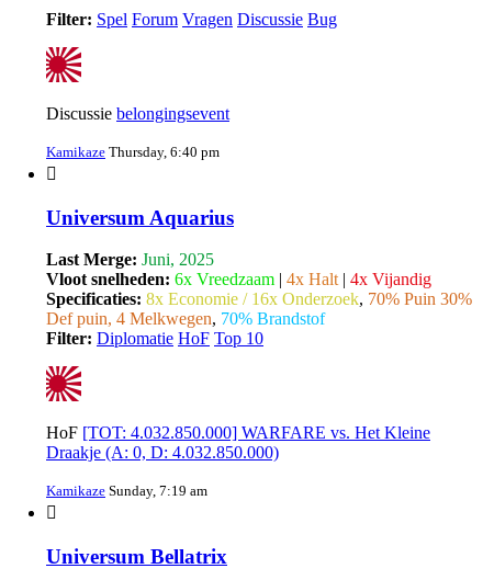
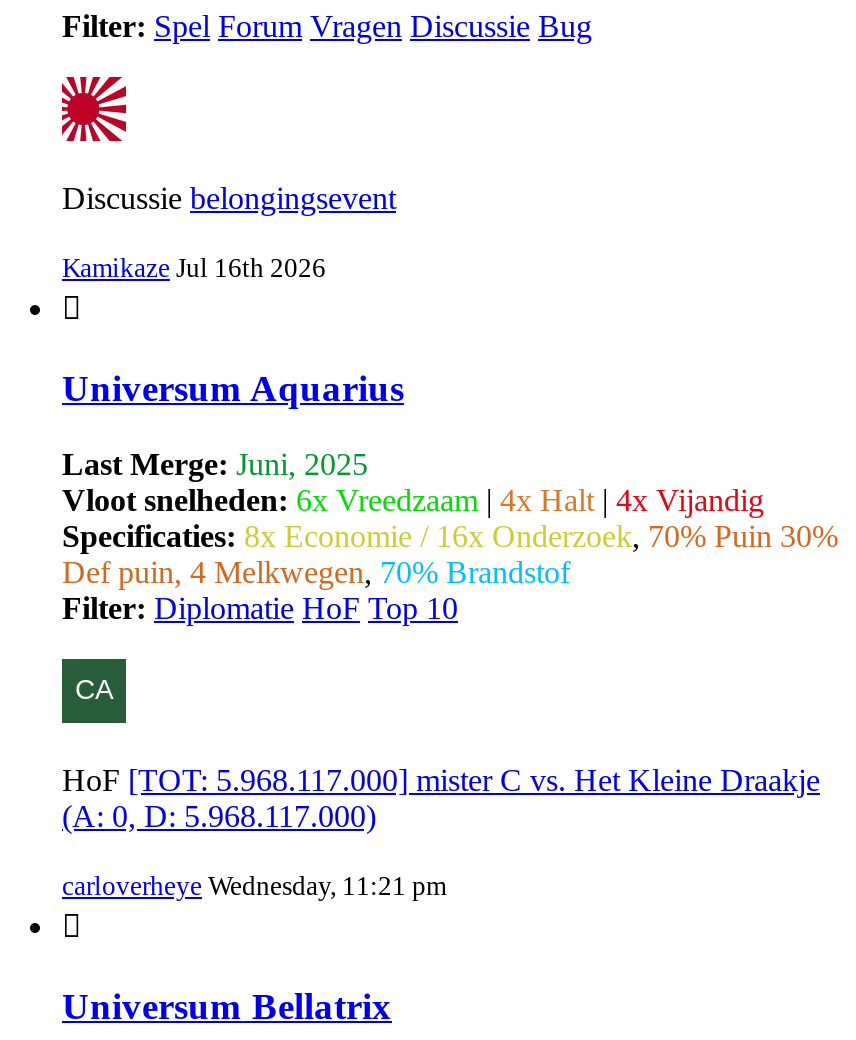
- Kamikaze Thursday, 6:40 pm
+ Kamikaze Jul 16th 2026

- [image]
- HoF [TOT: 4.032.850.000] WARFARE vs. Het Kleine
- Draakje (A: 0, D: 4.032.850.000)
+ [image]
+ HoF [TOT: 5.968.117.000] mister C vs. Het Kleine Draakje
+ (A: 0, D: 5.968.117.000)

- Kamikaze Sunday, 7:19 am
+ carloverheye Wednesday, 11:21 pm
